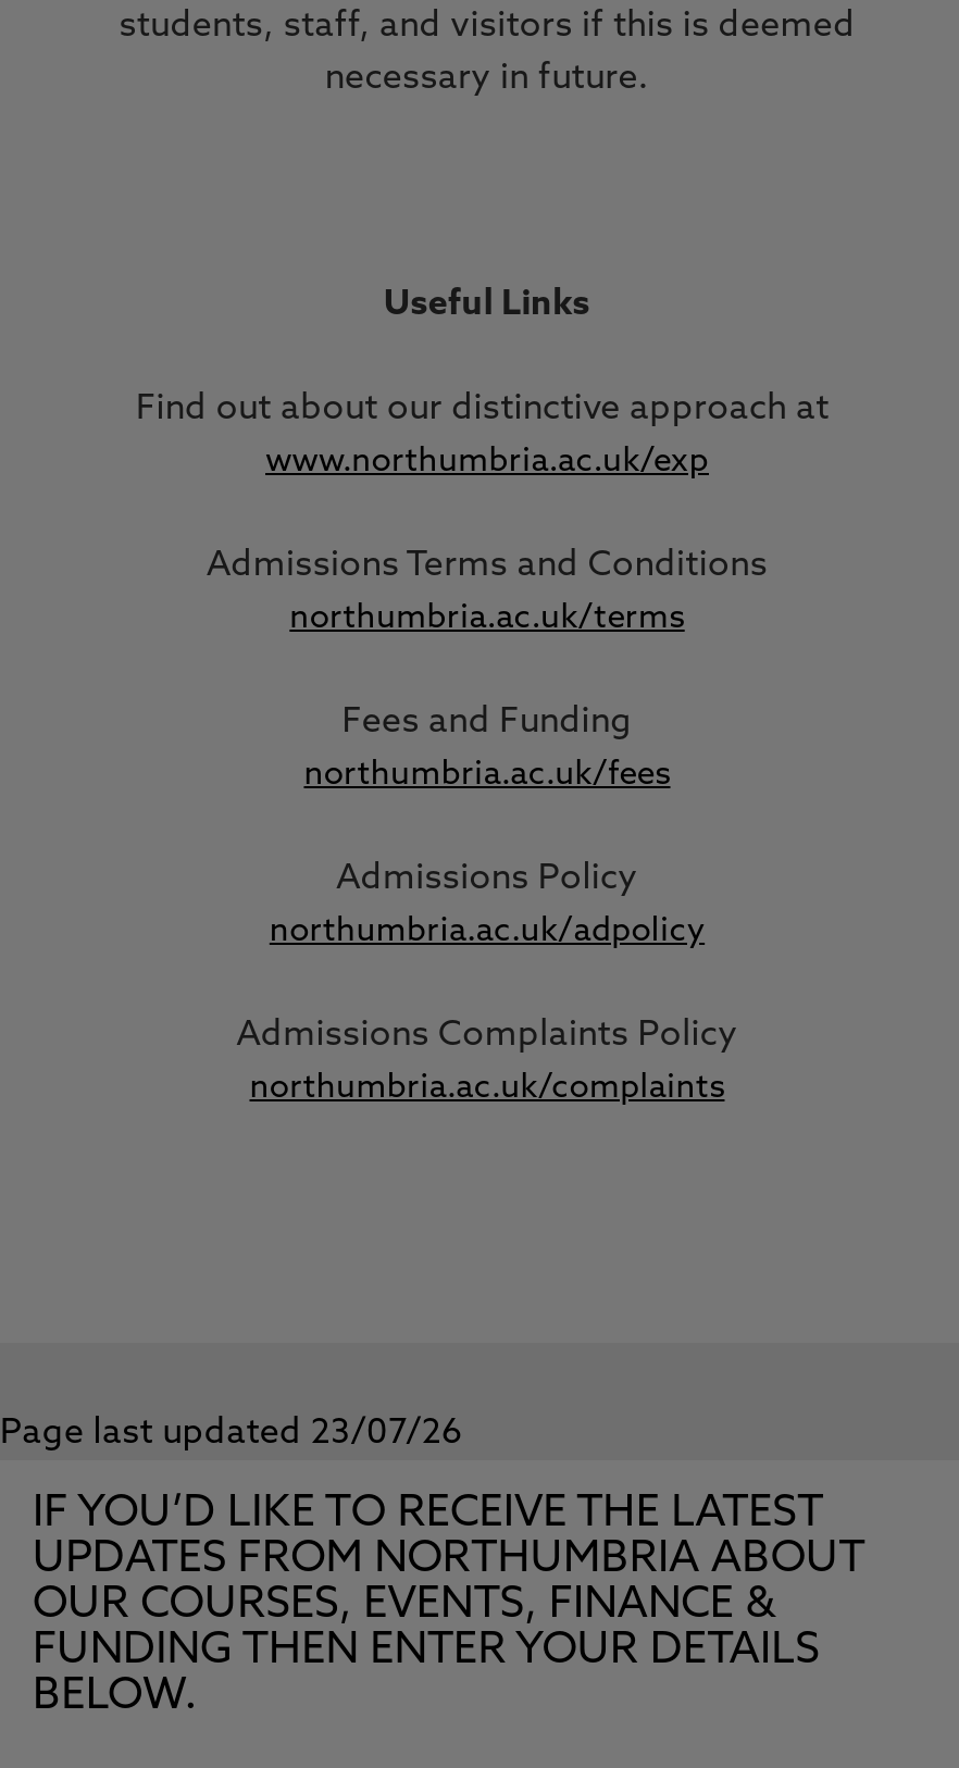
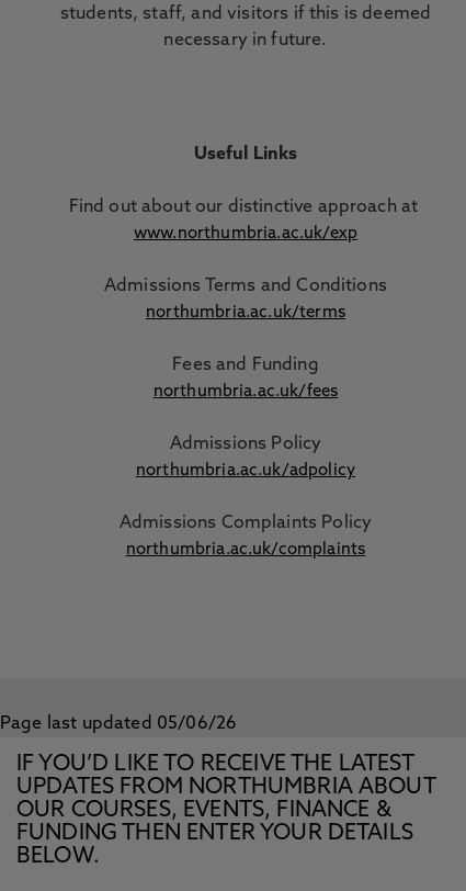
- Page last updated 23/07/26
+ Page last updated 05/06/26
